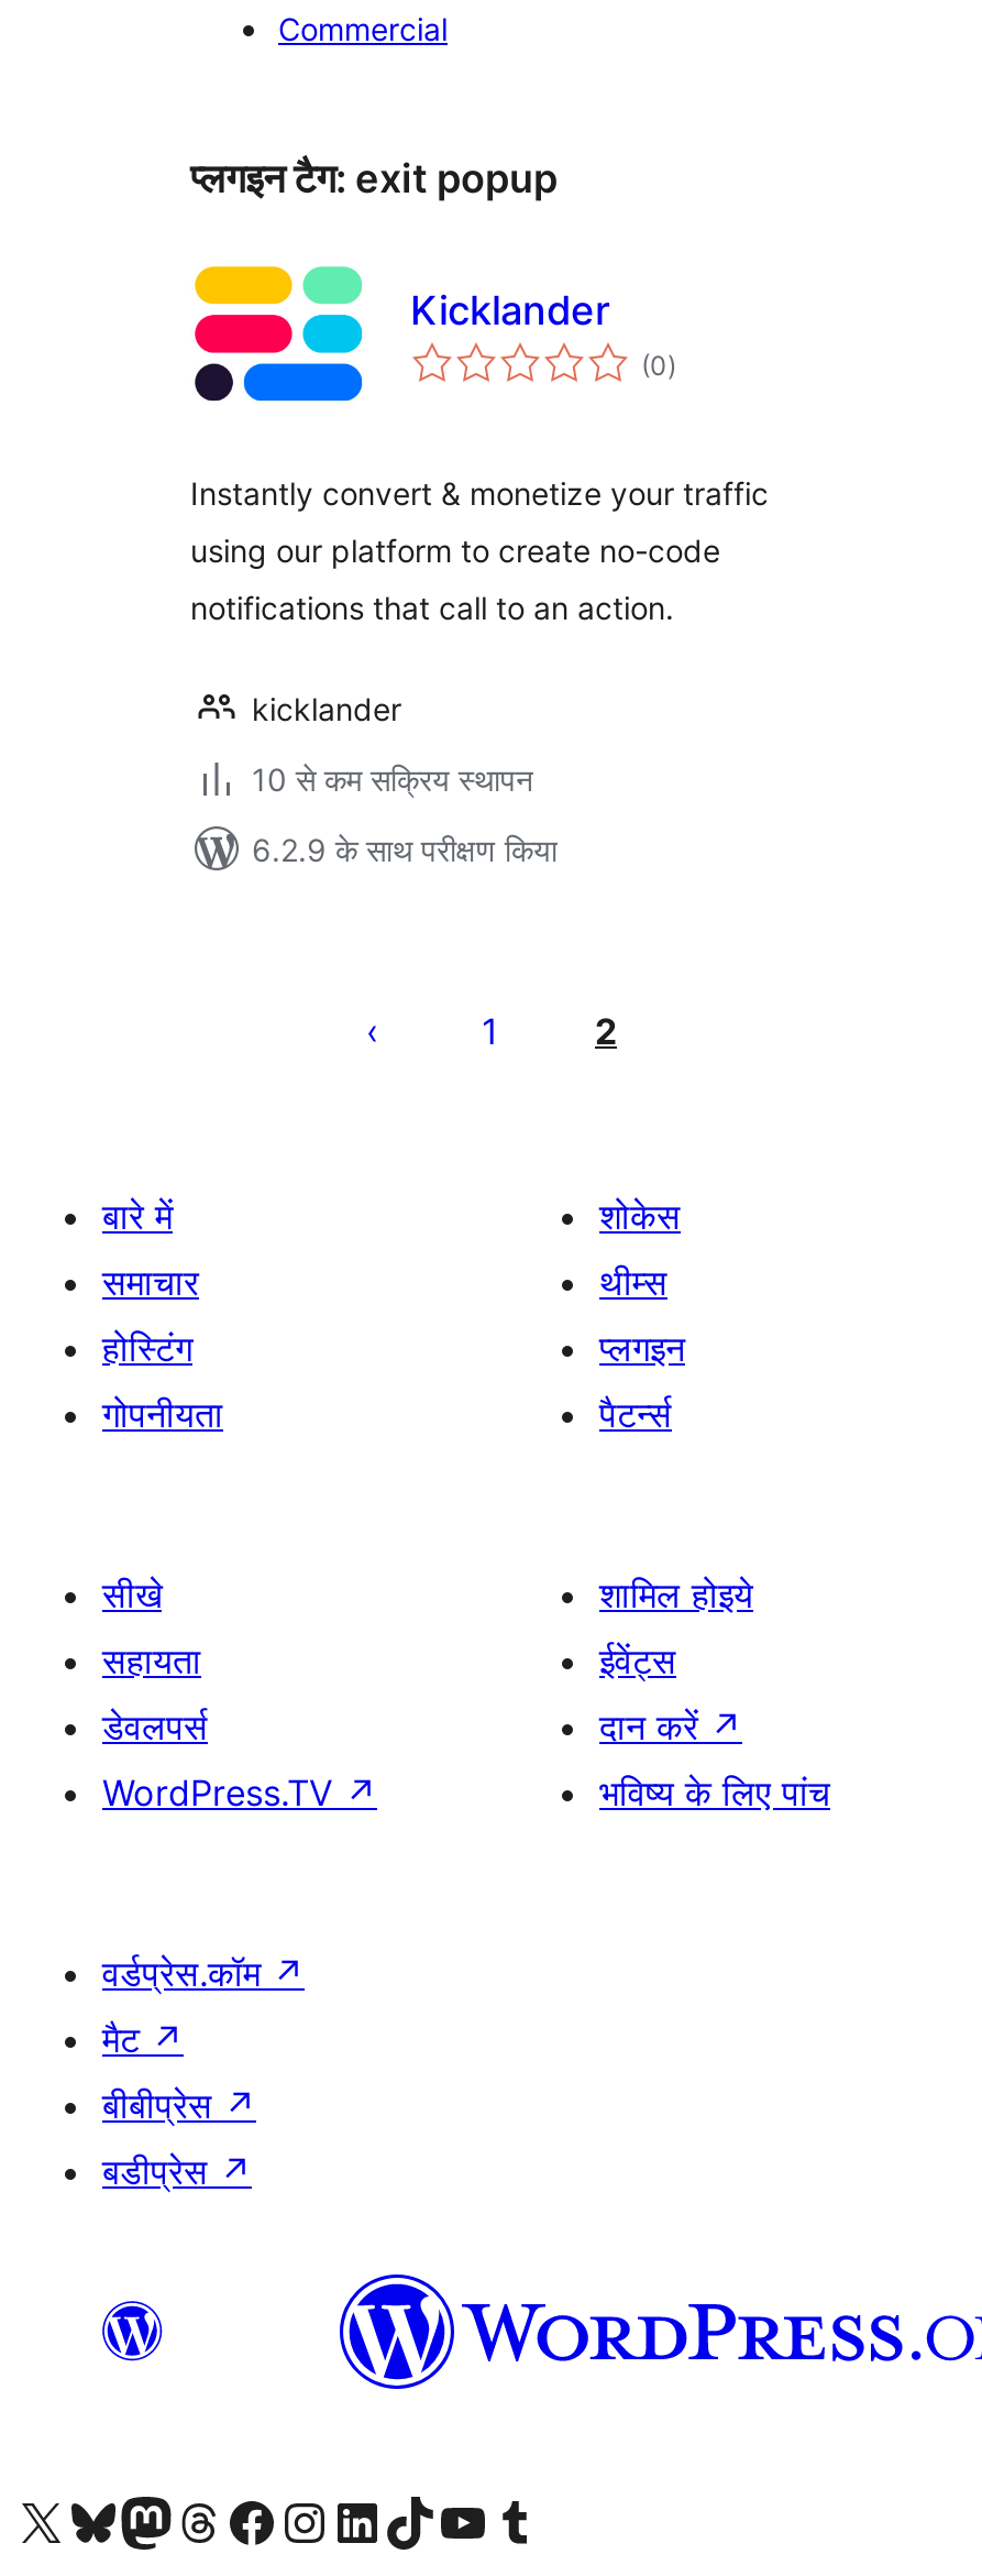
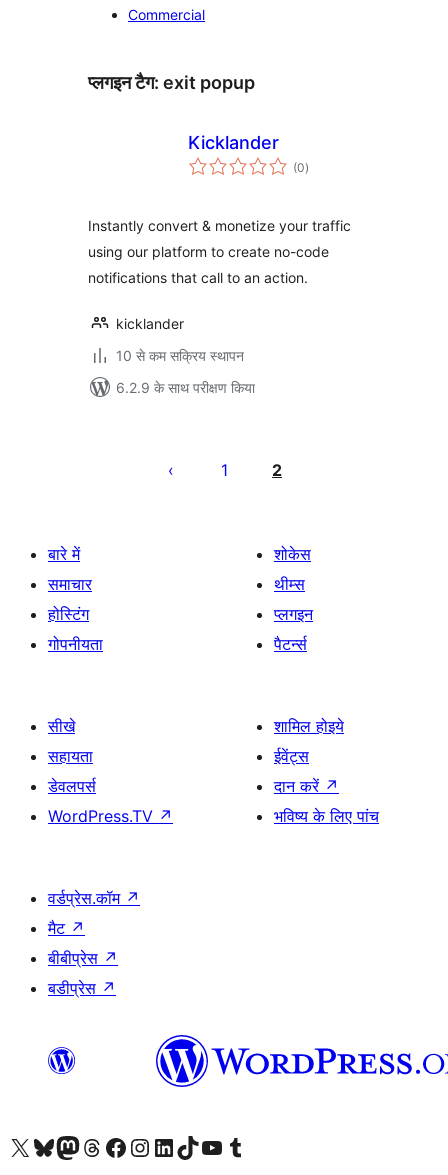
- [image]
